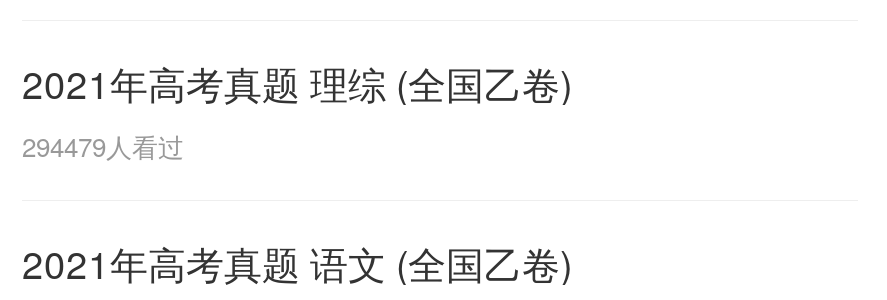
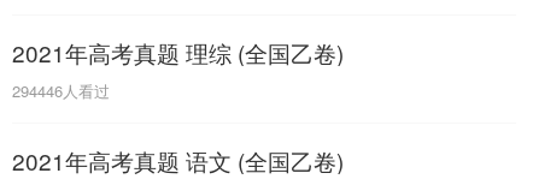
- 294479人看过
+ 294446人看过
